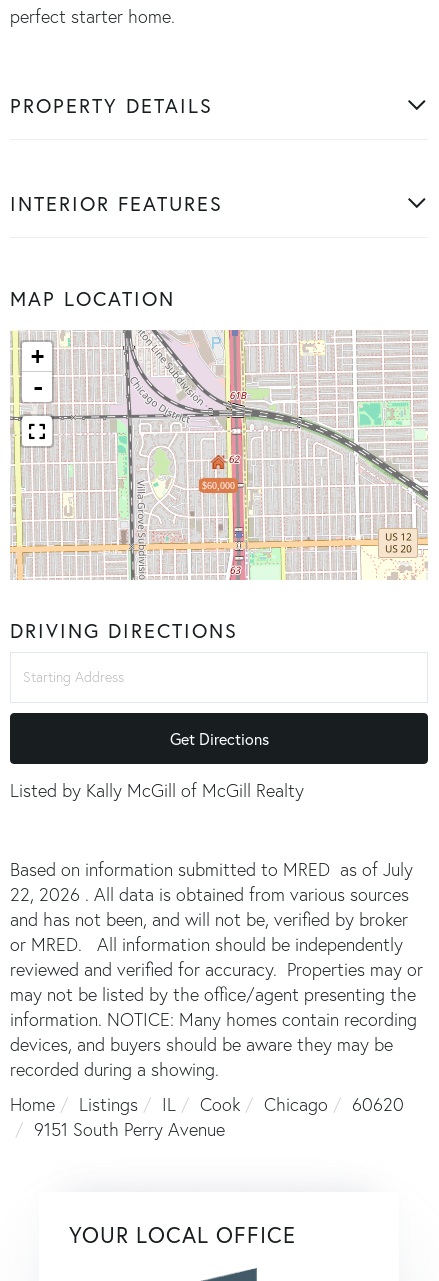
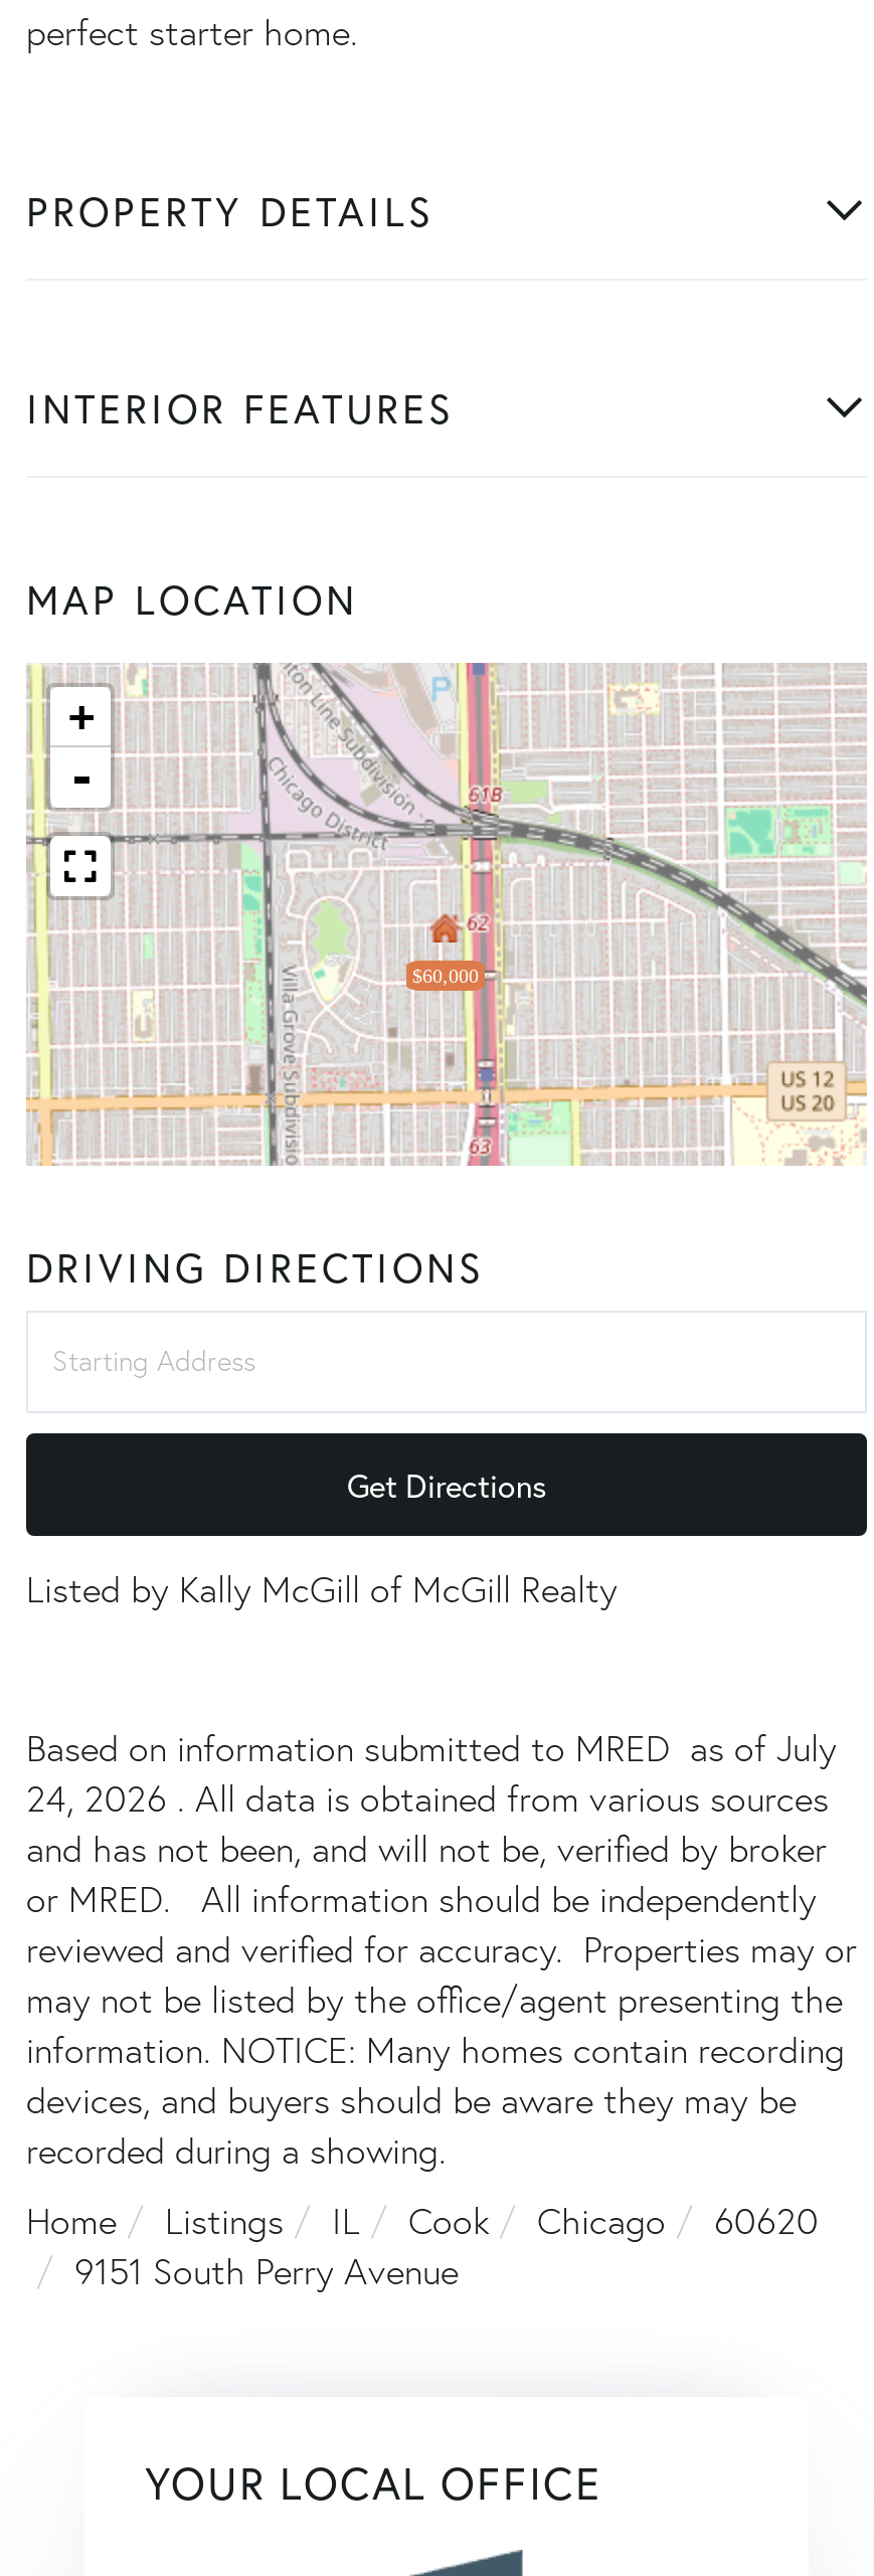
- 22, 2026 . All data is obtained from various sources
+ 24, 2026 . All data is obtained from various sources
